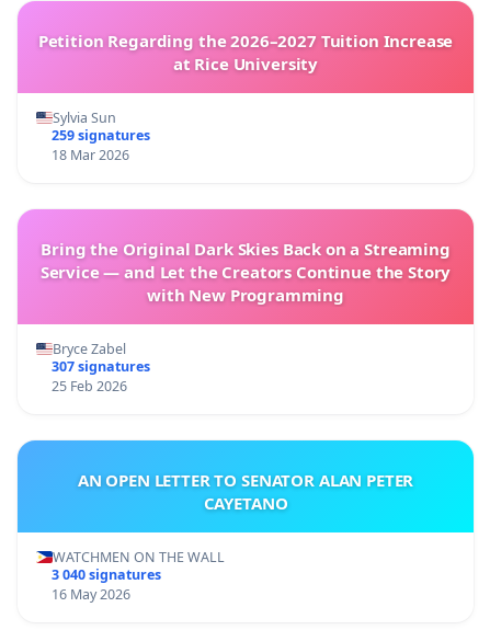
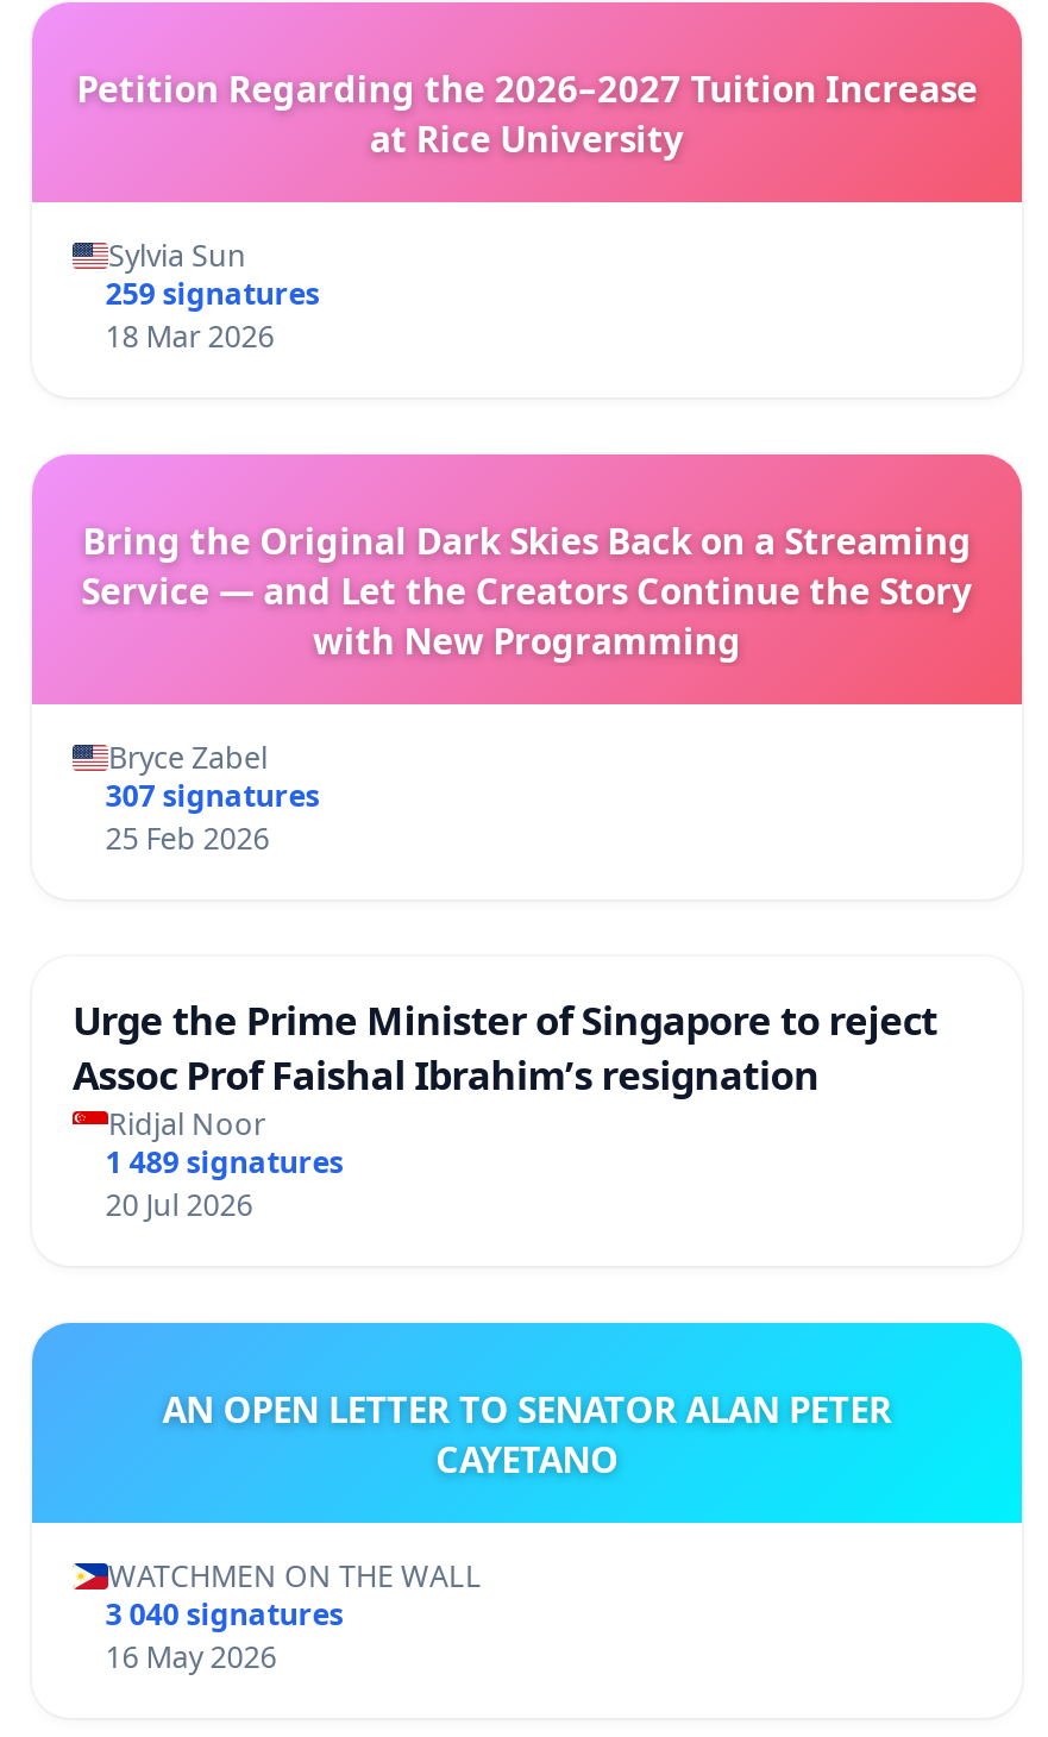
+ Urge the Prime Minister of Singapore to reject
+ Assoc Prof Faishal Ibrahim’s resignation
+ Ridjal Noor
+ 1 489 signatures
+ 20 Jul 2026
